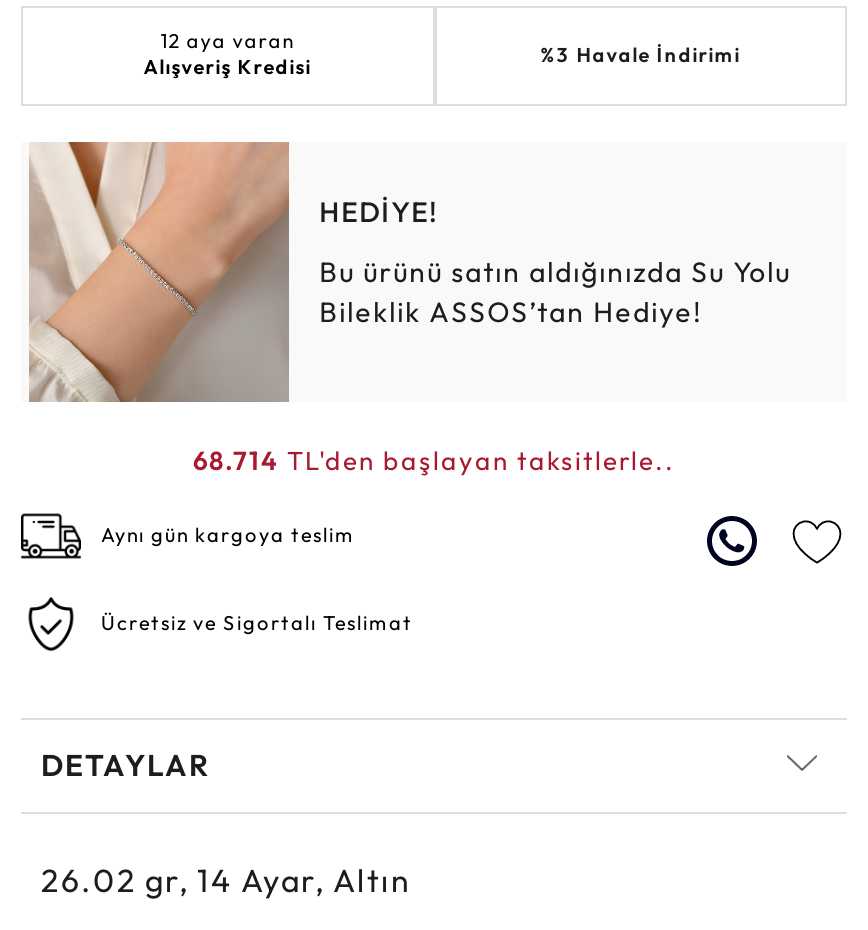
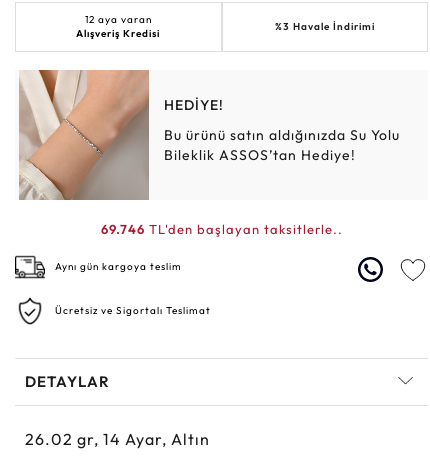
- 68.714 TL'den başlayan taksitlerle..
+ 69.746 TL'den başlayan taksitlerle..
